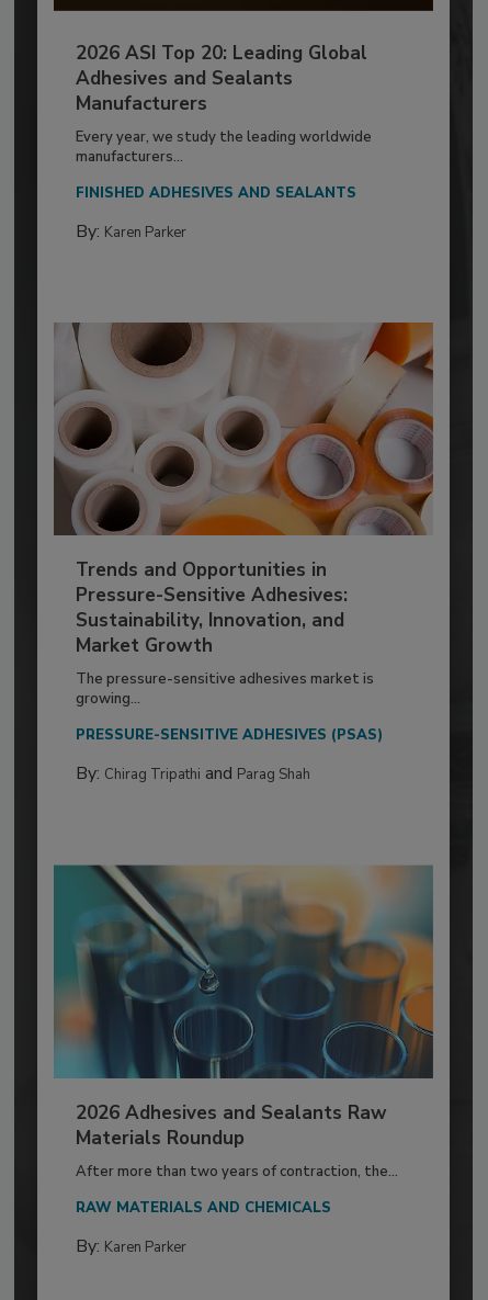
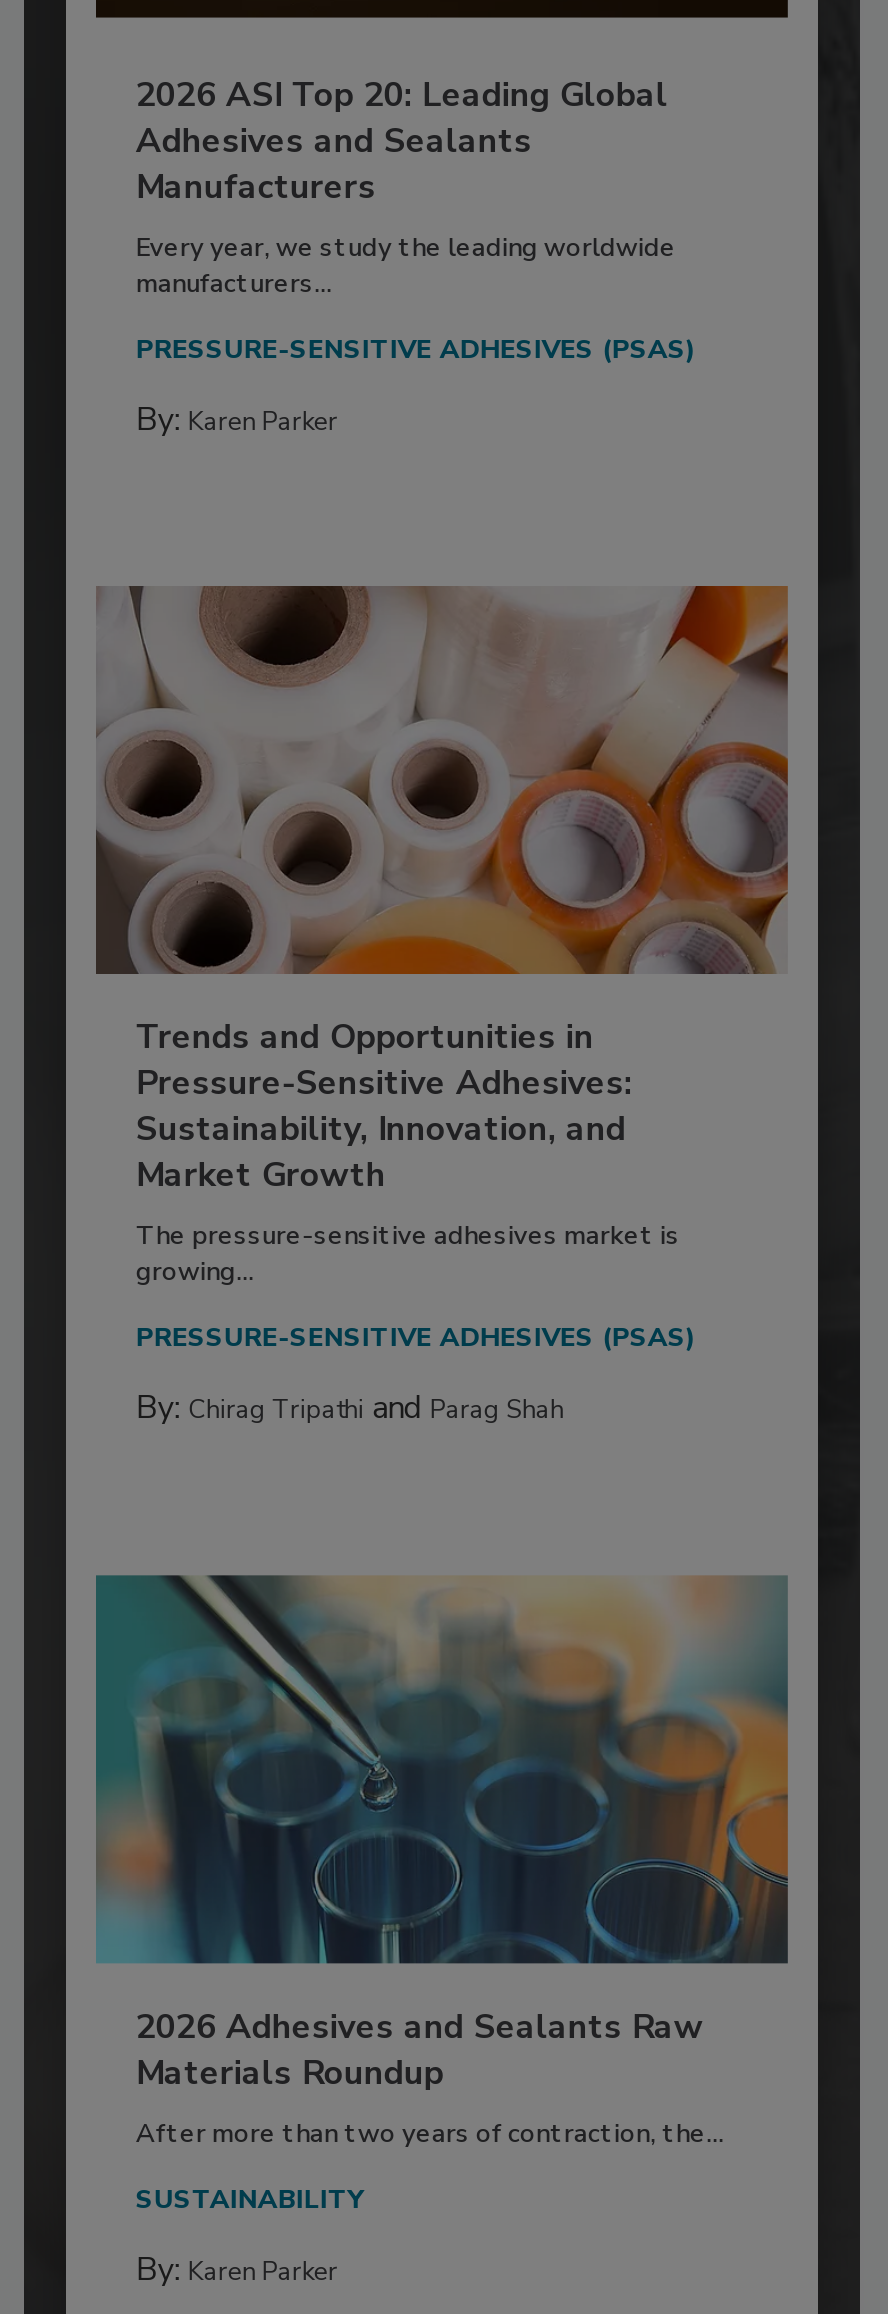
- FINISHED ADHESIVES AND SEALANTS
+ PRESSURE-SENSITIVE ADHESIVES (PSAS)

- RAW MATERIALS AND CHEMICALS
+ SUSTAINABILITY
